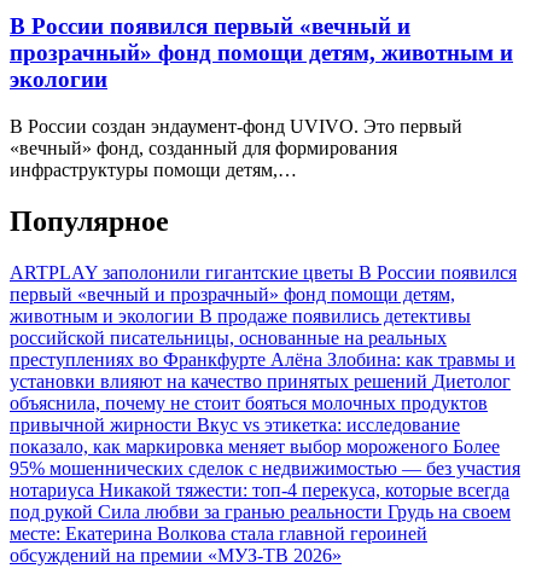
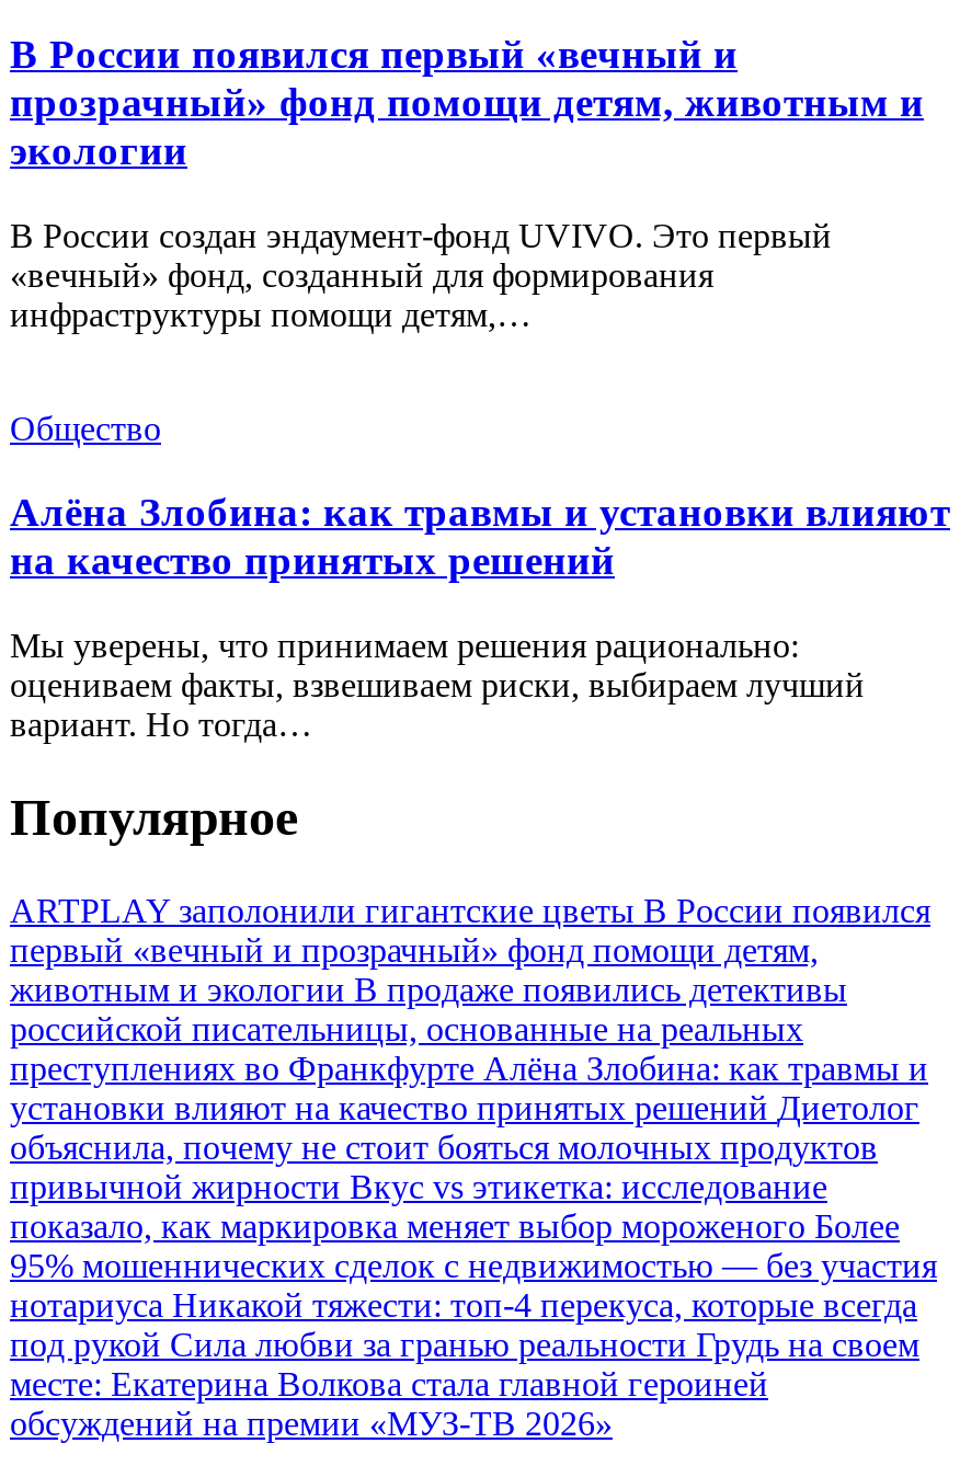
+ Общество
+ Алёна Злобина: как травмы и установки влияют
+ на качество принятых решений
+ Мы уверены, что принимаем решения рационально:
+ оцениваем факты, взвешиваем риски, выбираем лучший
+ вариант. Но тогда…
